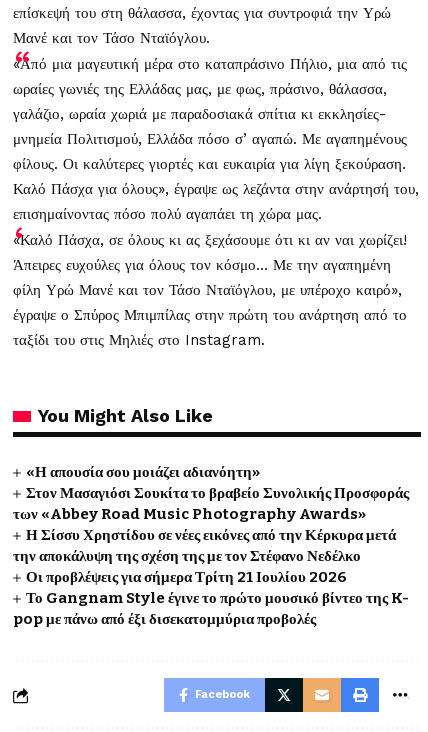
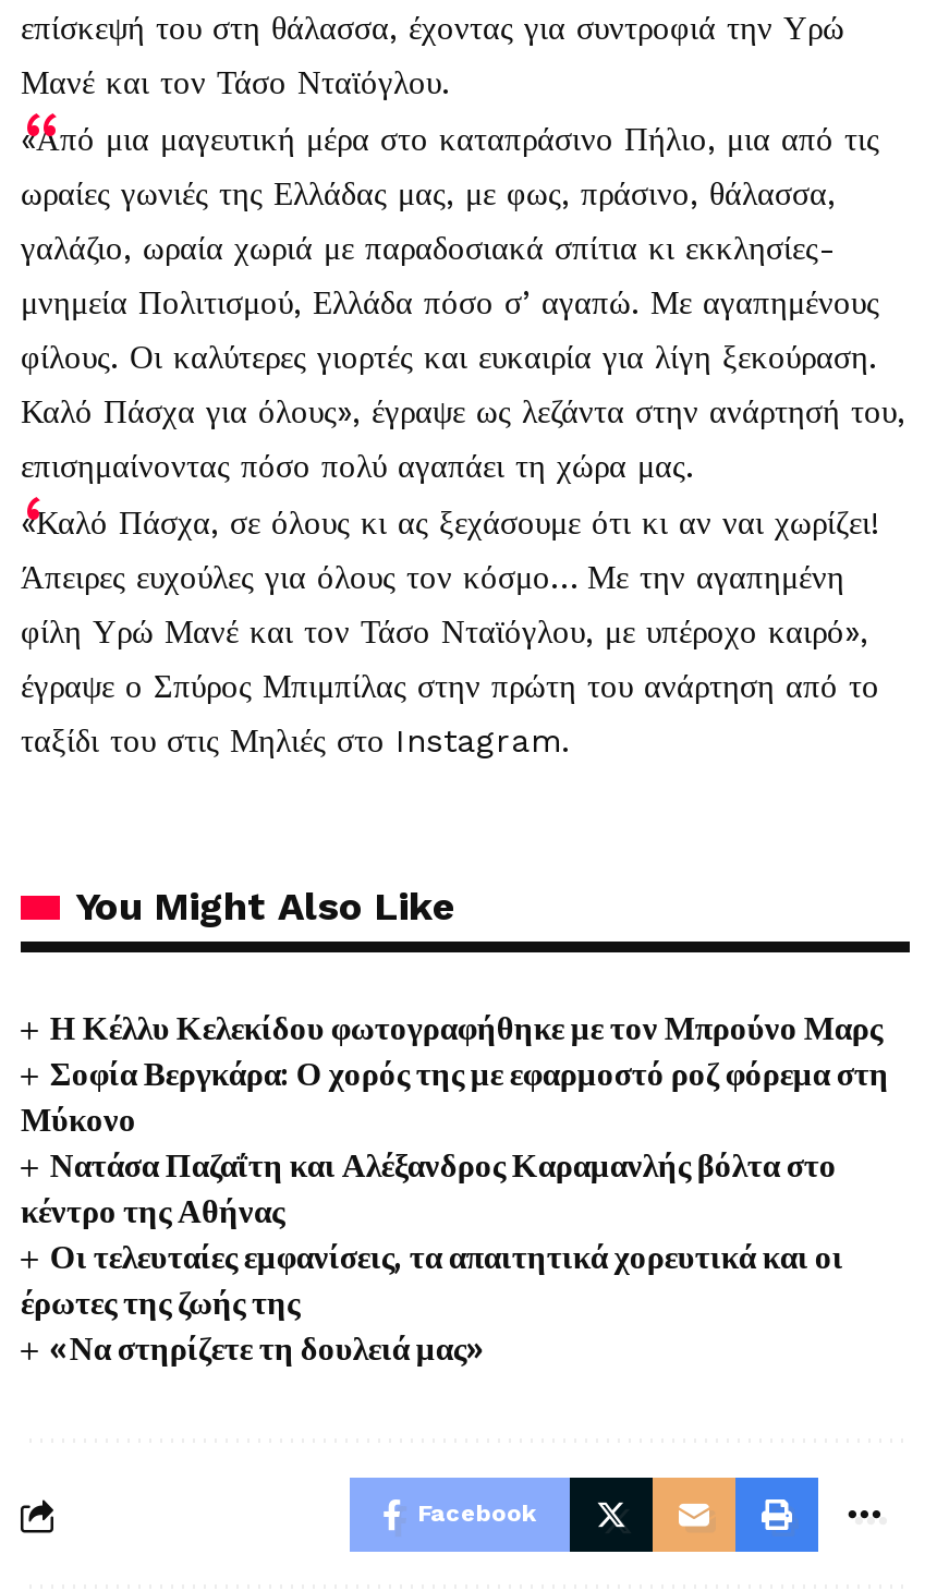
- «Η απουσία σου μοιάζει αδιανόητη»
- Στον Μασαγιόσι Σουκίτα το βραβείο Συνολικής Προσφοράς
- των «Abbey Road Music Photography Awards»
- Η Σίσσυ Χρηστίδου σε νέες εικόνες από την Κέρκυρα μετά
- την αποκάλυψη της σχέση της με τον Στέφανο Νεδέλκο
- Οι προβλέψεις για σήμερα Τρίτη 21 Ιουλίου 2026
- Το Gangnam Style έγινε το πρώτο μουσικό βίντεο της K-
- pop με πάνω από έξι δισεκατομμύρια προβολές
+ Η Κέλλυ Κελεκίδου φωτογραφήθηκε με τον Μπρούνο Μαρς
+ Σοφία Βεργκάρα: Ο χορός της με εφαρμοστό ροζ φόρεμα στη
+ Μύκονο
+ Νατάσα Παζαΐτη και Αλέξανδρος Καραμανλής βόλτα στο
+ κέντρο της Αθήνας
+ Οι τελευταίες εμφανίσεις, τα απαιτητικά χορευτικά και οι
+ έρωτες της ζωής της
+ «Να στηρίζετε τη δουλειά μας»
